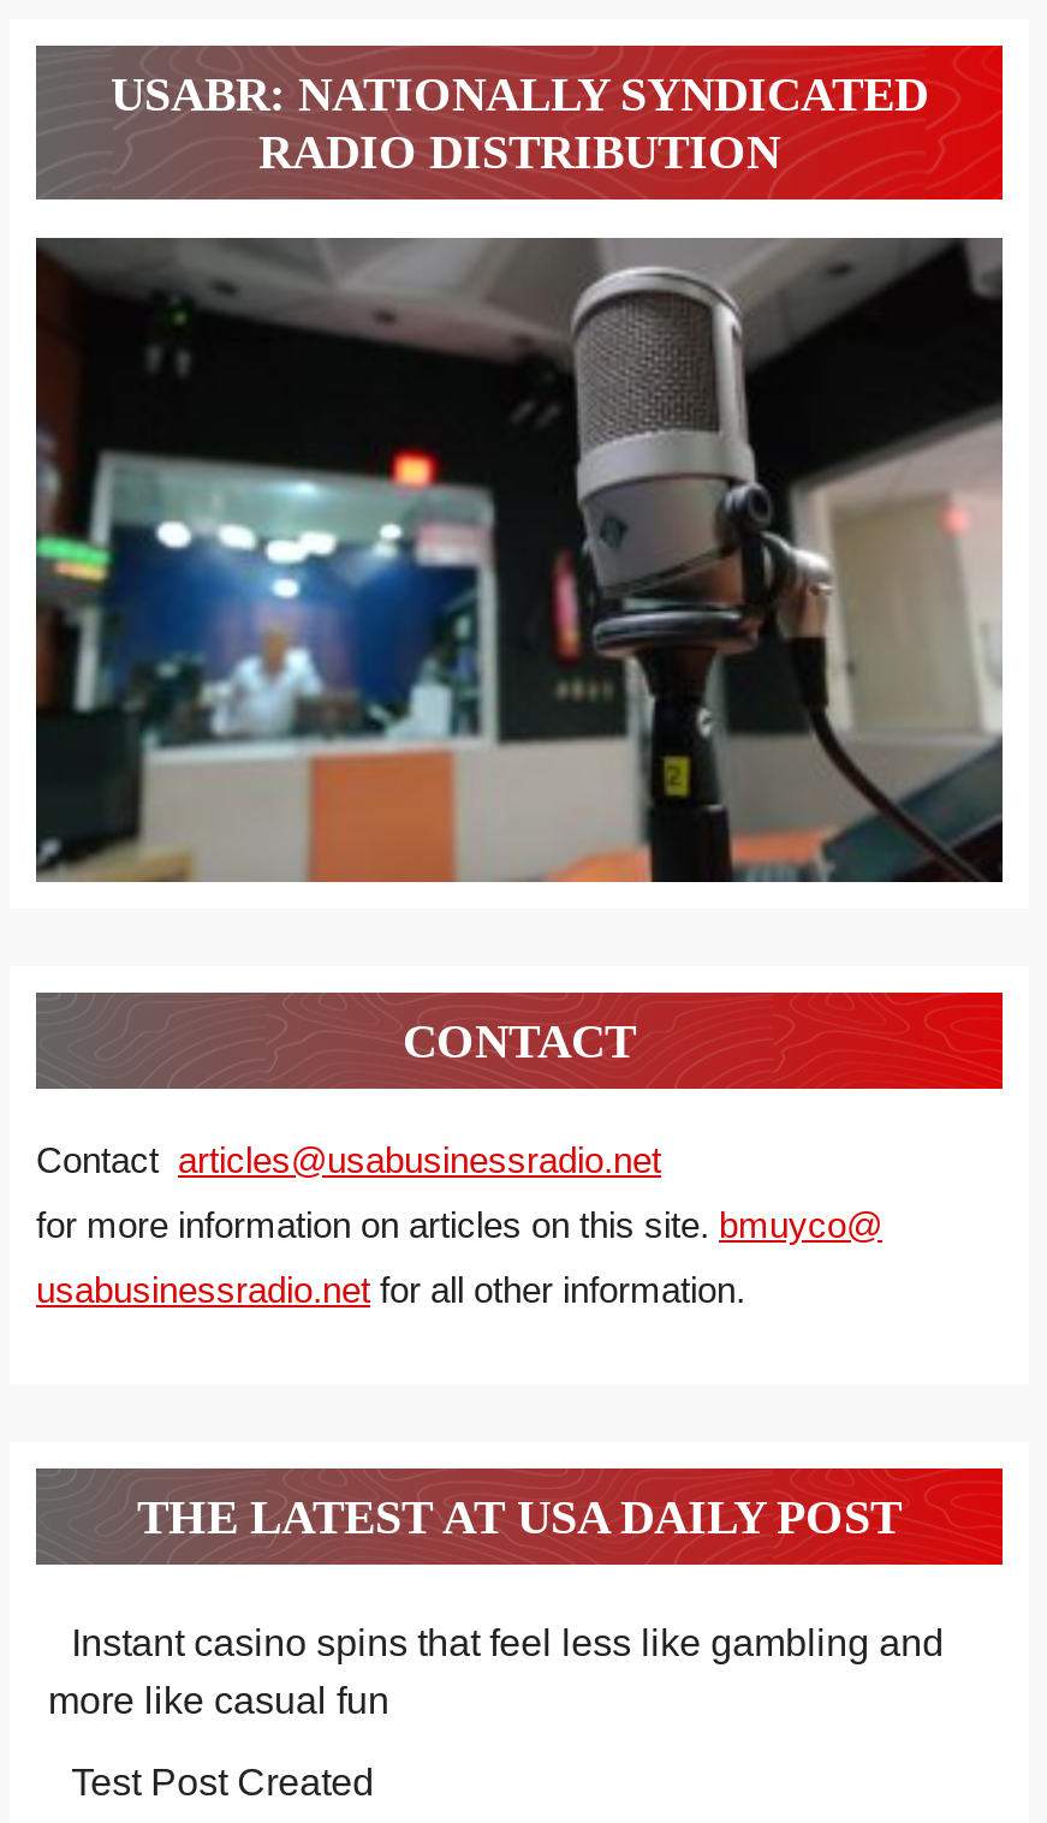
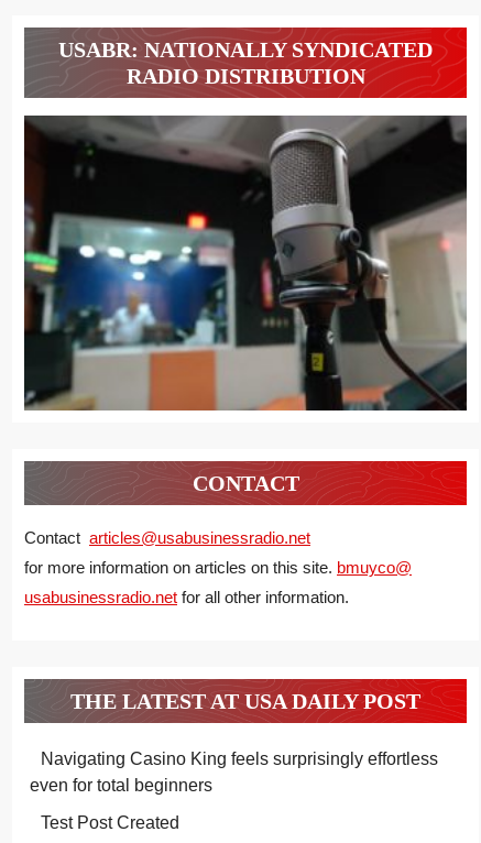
- Instant casino spins that feel less like gambling and
- more like casual fun
+ Navigating Casino King feels surprisingly effortless
+ even for total beginners
